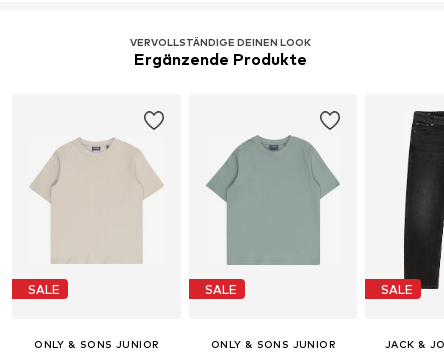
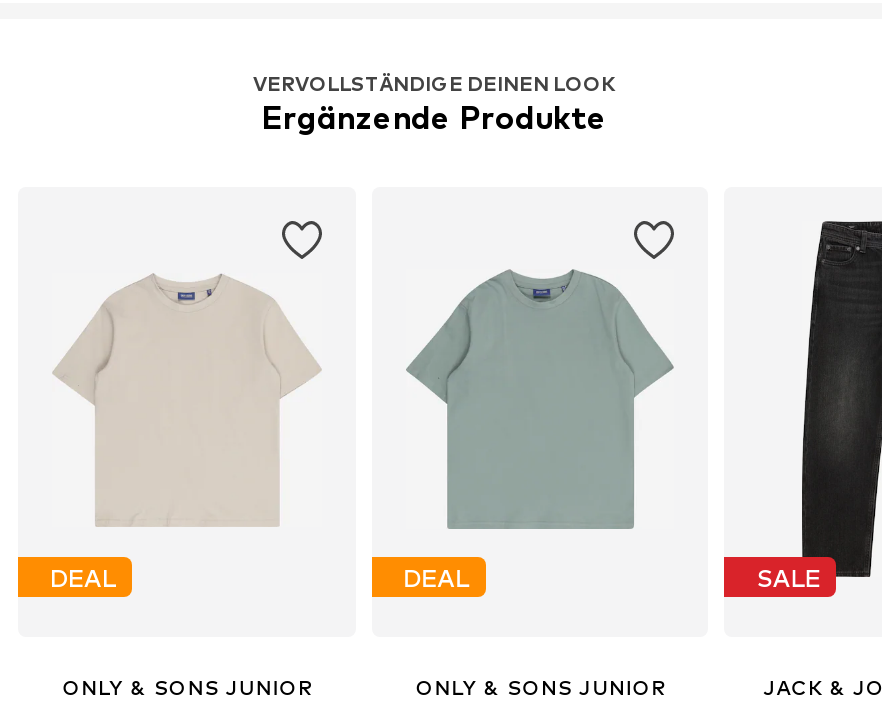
- SALE
+ DEAL

- SALE
+ DEAL
